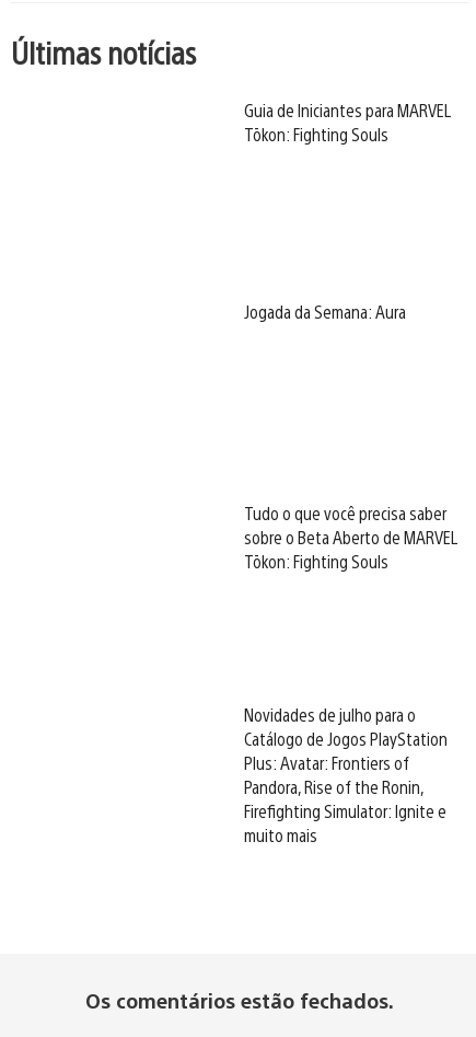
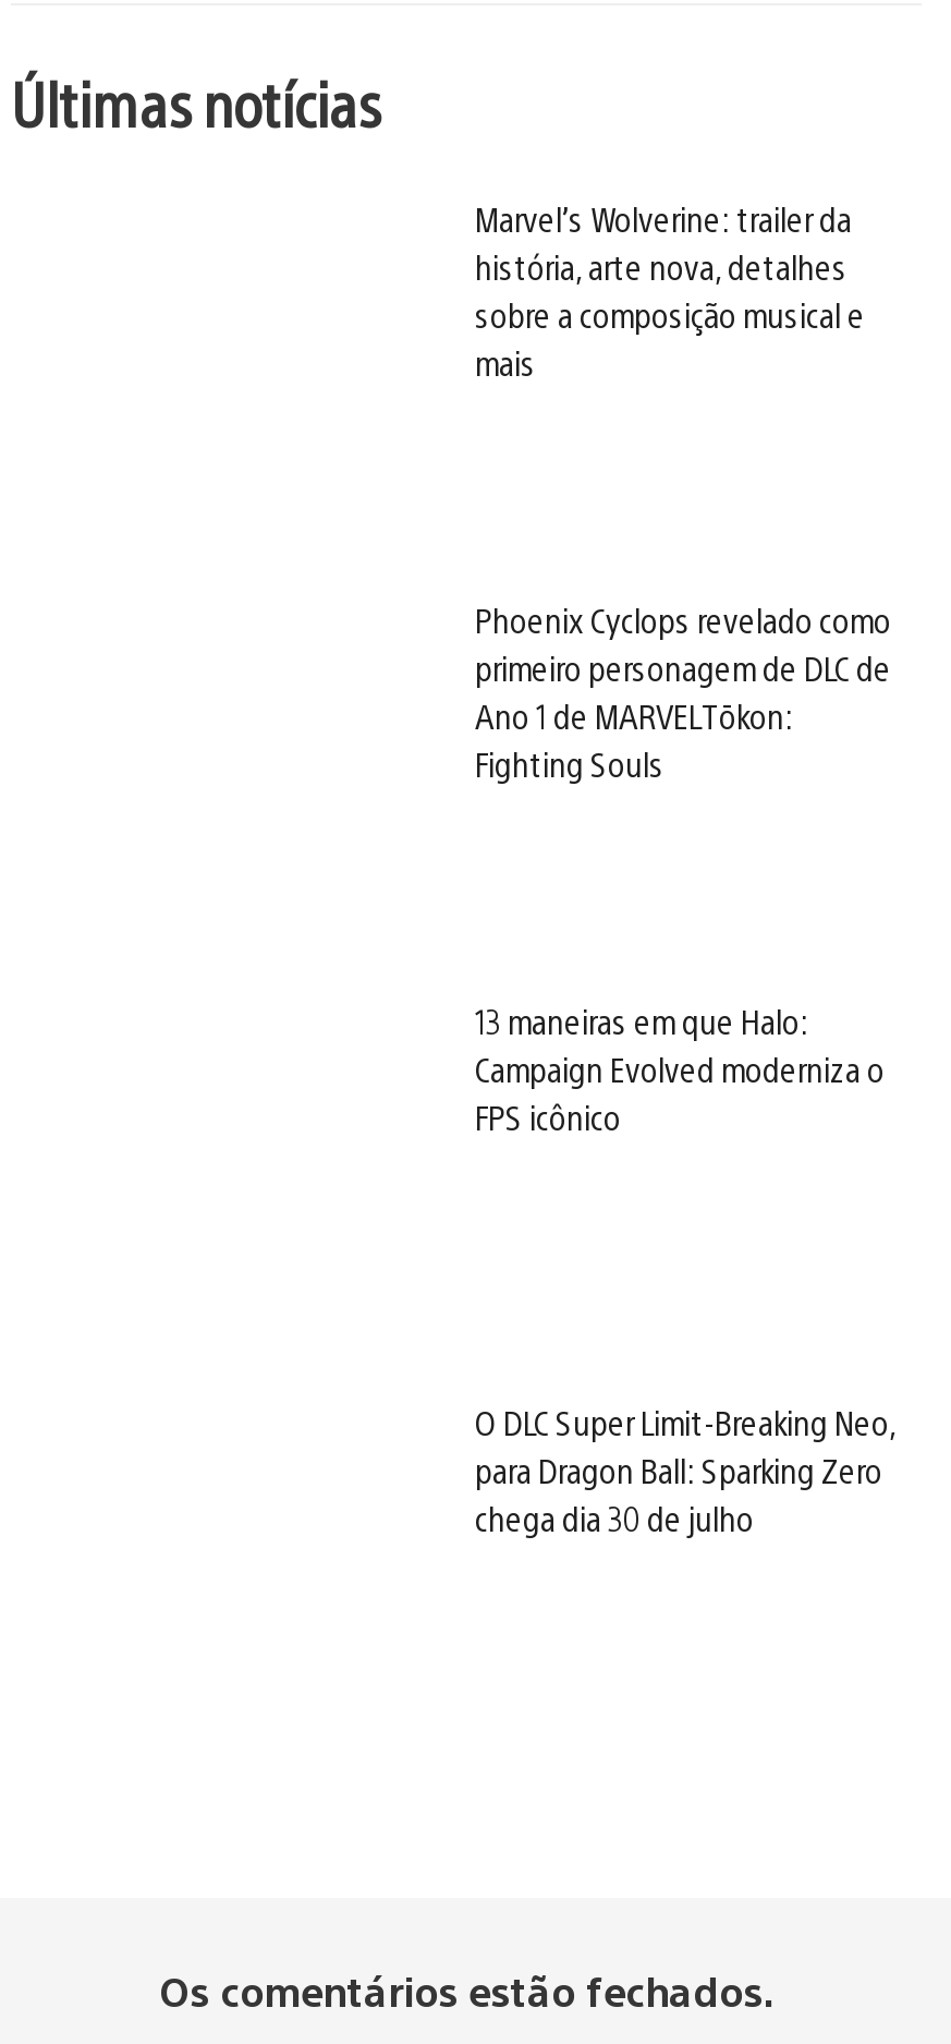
- Guia de Iniciantes para MARVEL
- Tōkon: Fighting Souls
+ Marvel’s Wolverine: trailer da
+ história, arte nova, detalhes
+ sobre a composição musical e
+ mais

- Jogada da Semana: Aura
+ Phoenix Cyclops revelado como
+ primeiro personagem de DLC de
+ Ano 1 de MARVEL Tōkon:
+ Fighting Souls

- Tudo o que você precisa saber
- sobre o Beta Aberto de MARVEL
- Tōkon: Fighting Souls
+ 13 maneiras em que Halo:
+ Campaign Evolved moderniza o
+ FPS icônico

- Novidades de julho para o
- Catálogo de Jogos PlayStation
- Plus: Avatar: Frontiers of
- Pandora, Rise of the Ronin,
- Firefighting Simulator: Ignite e
- muito mais
+ O DLC Super Limit-Breaking Neo,
+ para Dragon Ball: Sparking Zero
+ chega dia 30 de julho
